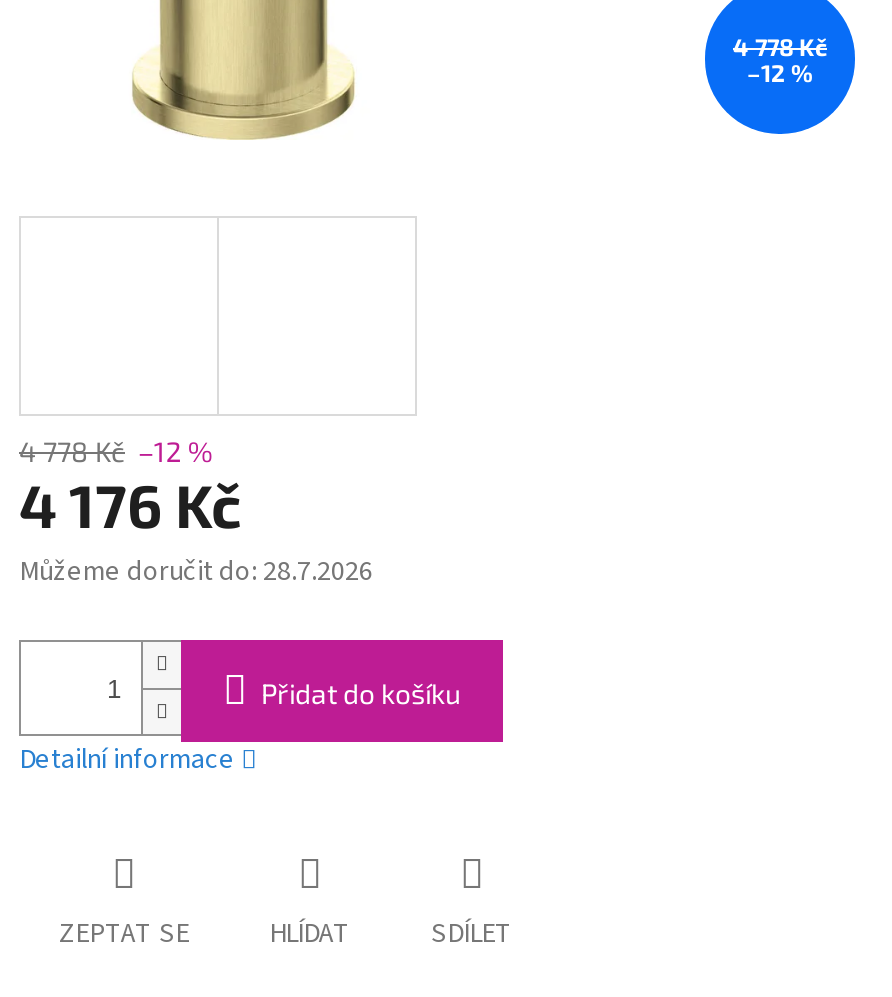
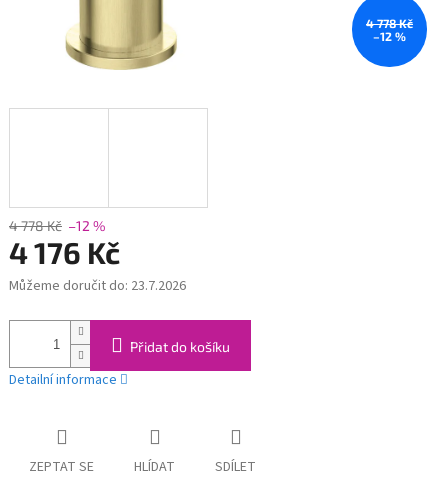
- Můžeme doručit do: 28.7.2026
+ Můžeme doručit do: 23.7.2026
